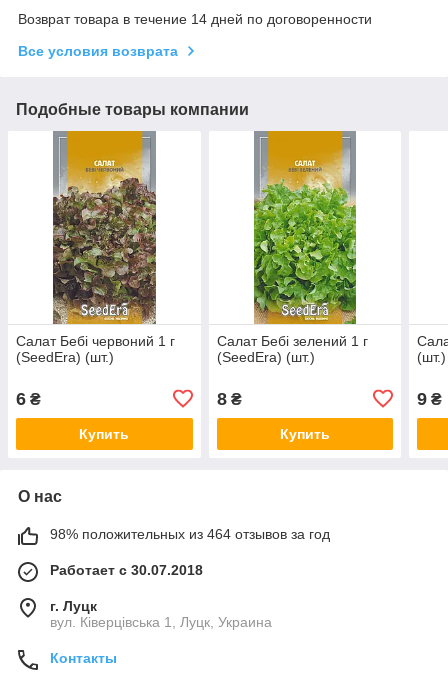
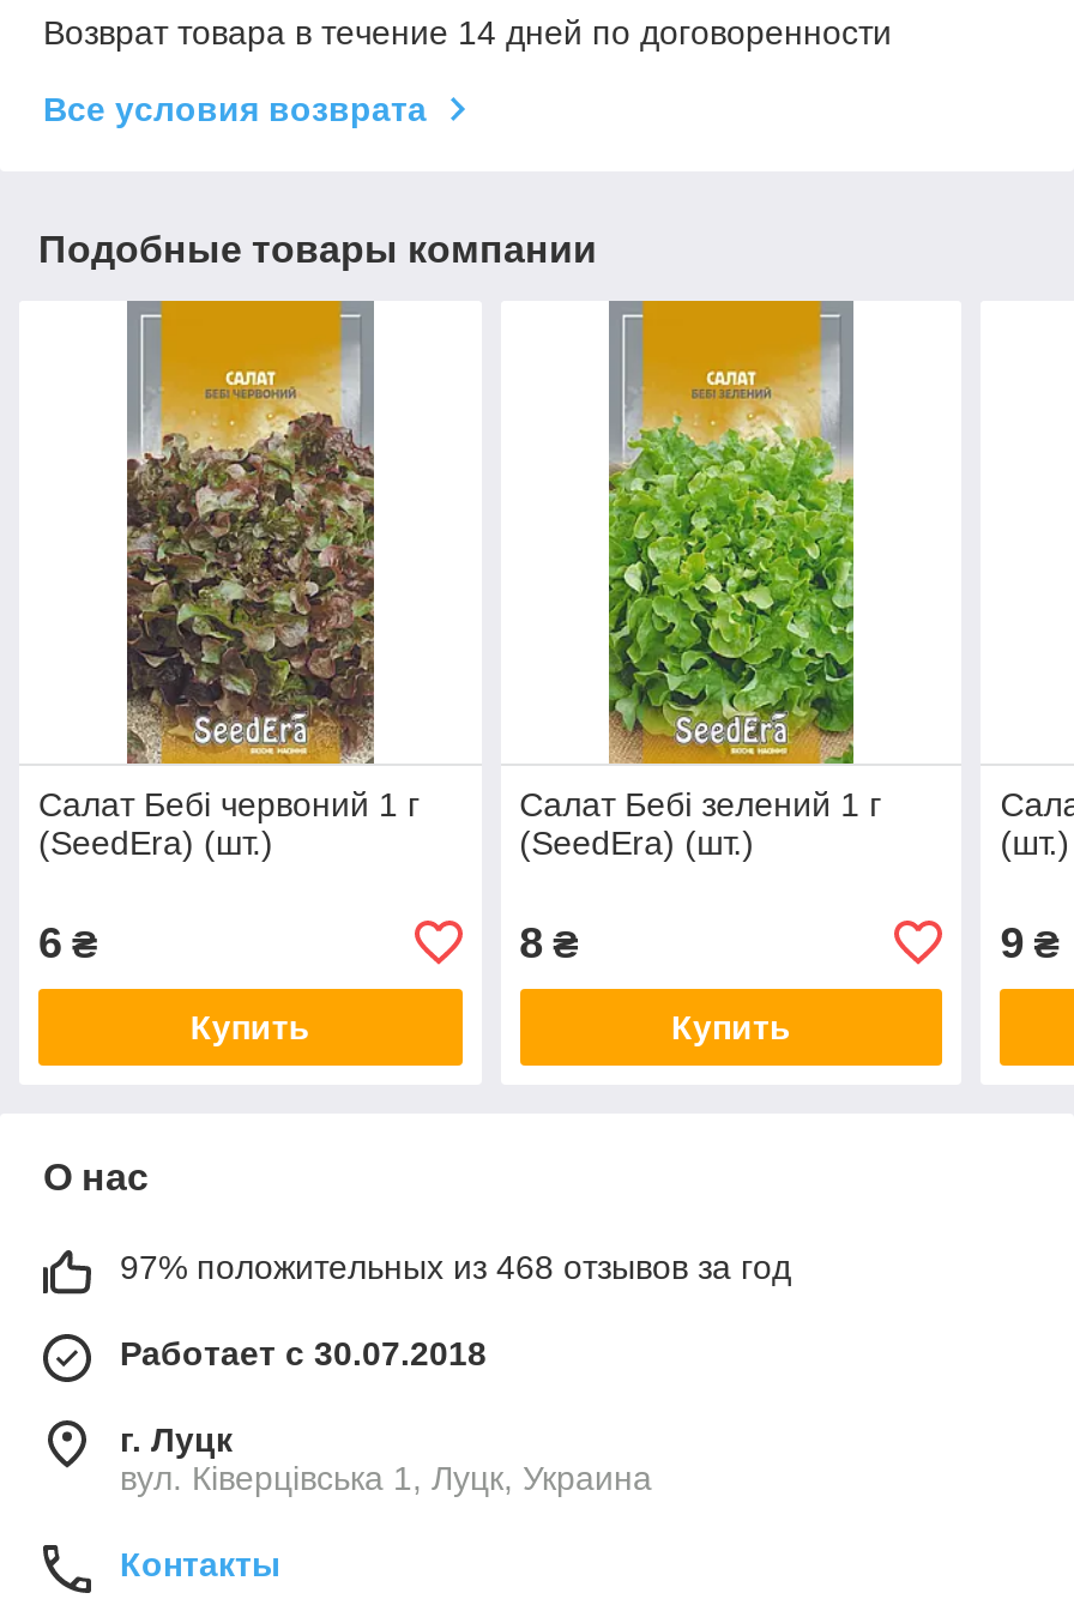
- 98% положительных из 464 отзывов за год
+ 97% положительных из 468 отзывов за год
